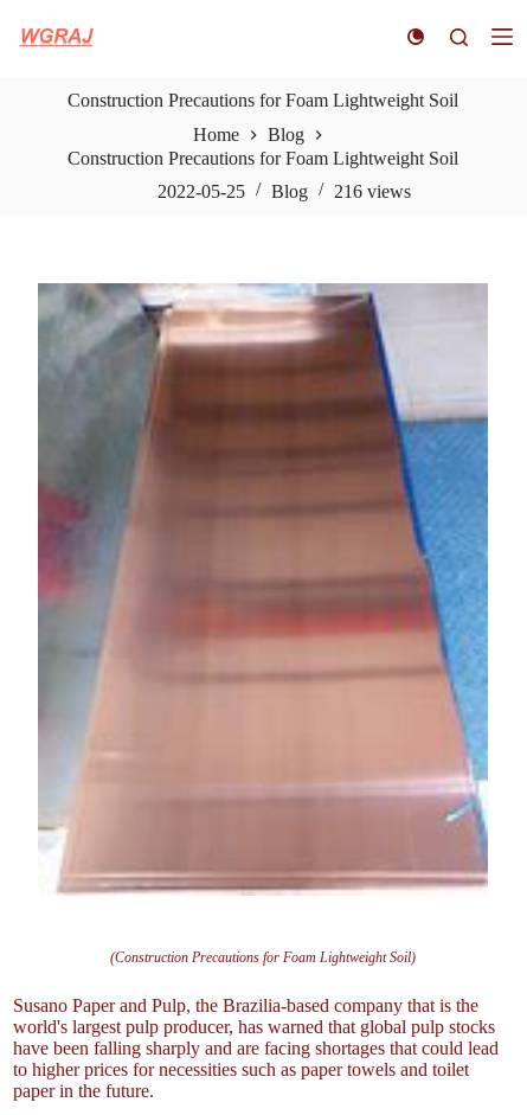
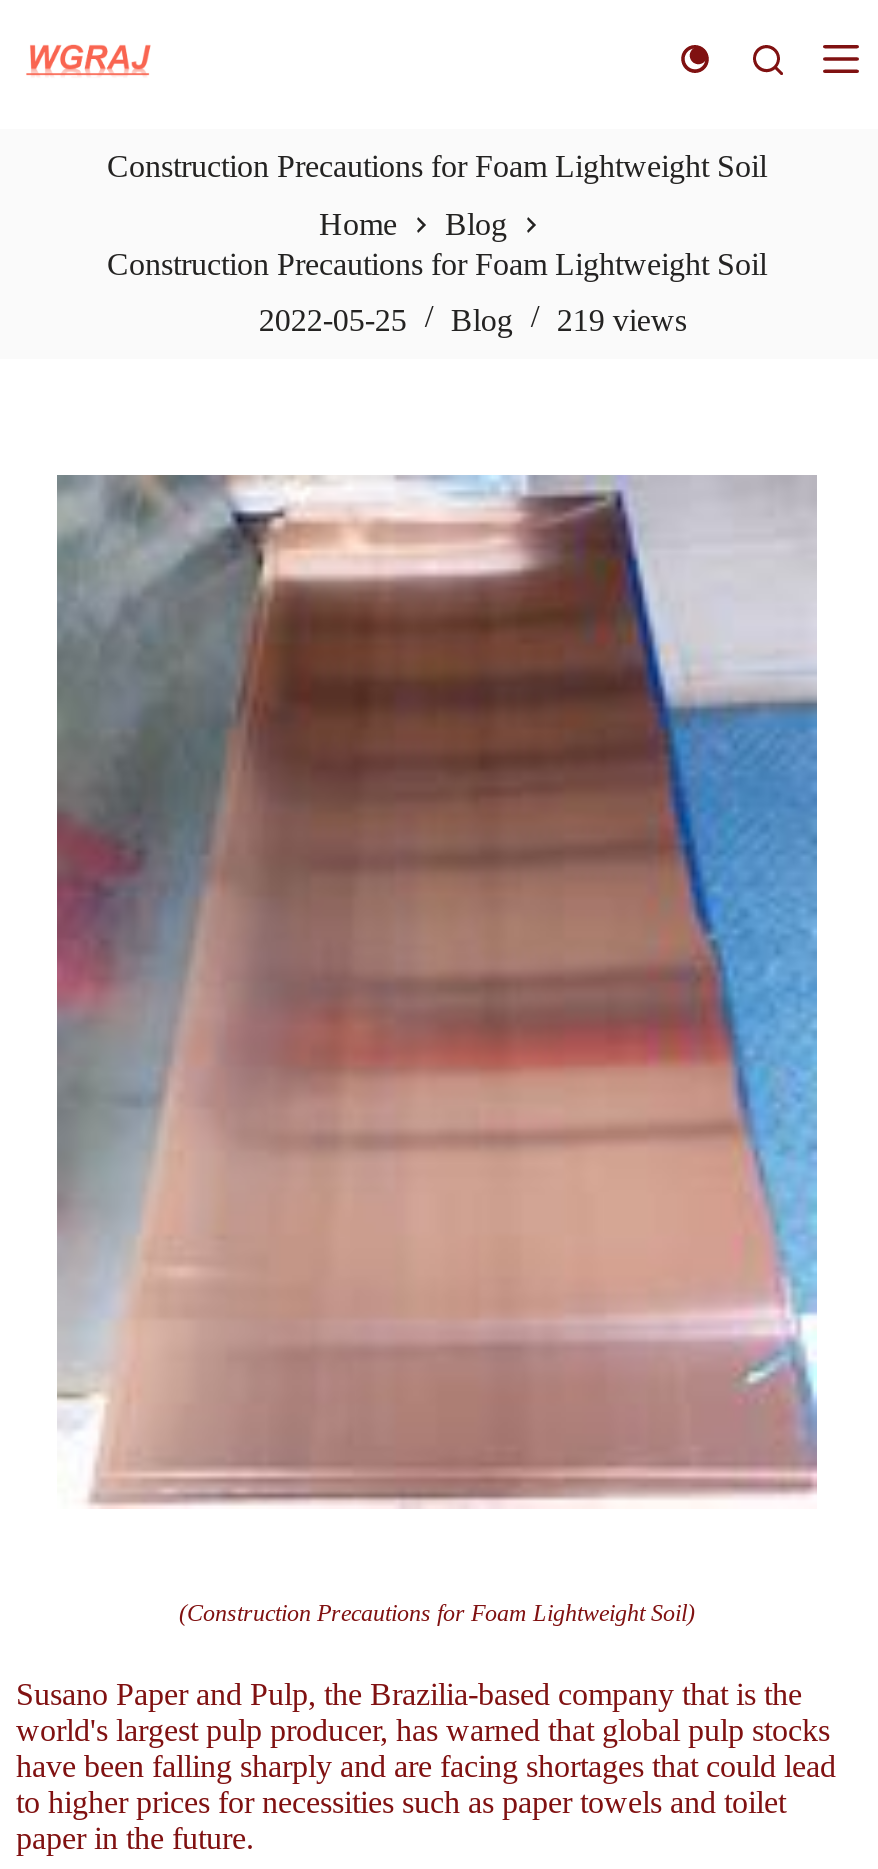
- 2022-05-25 Blog 216 views
+ 2022-05-25 Blog 219 views
